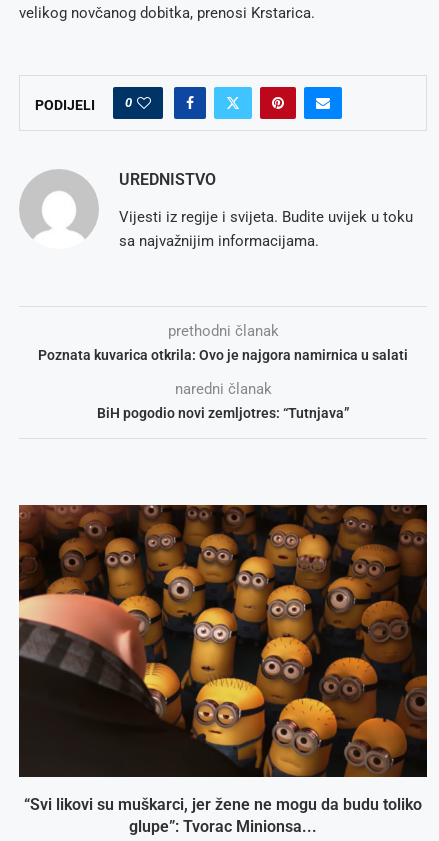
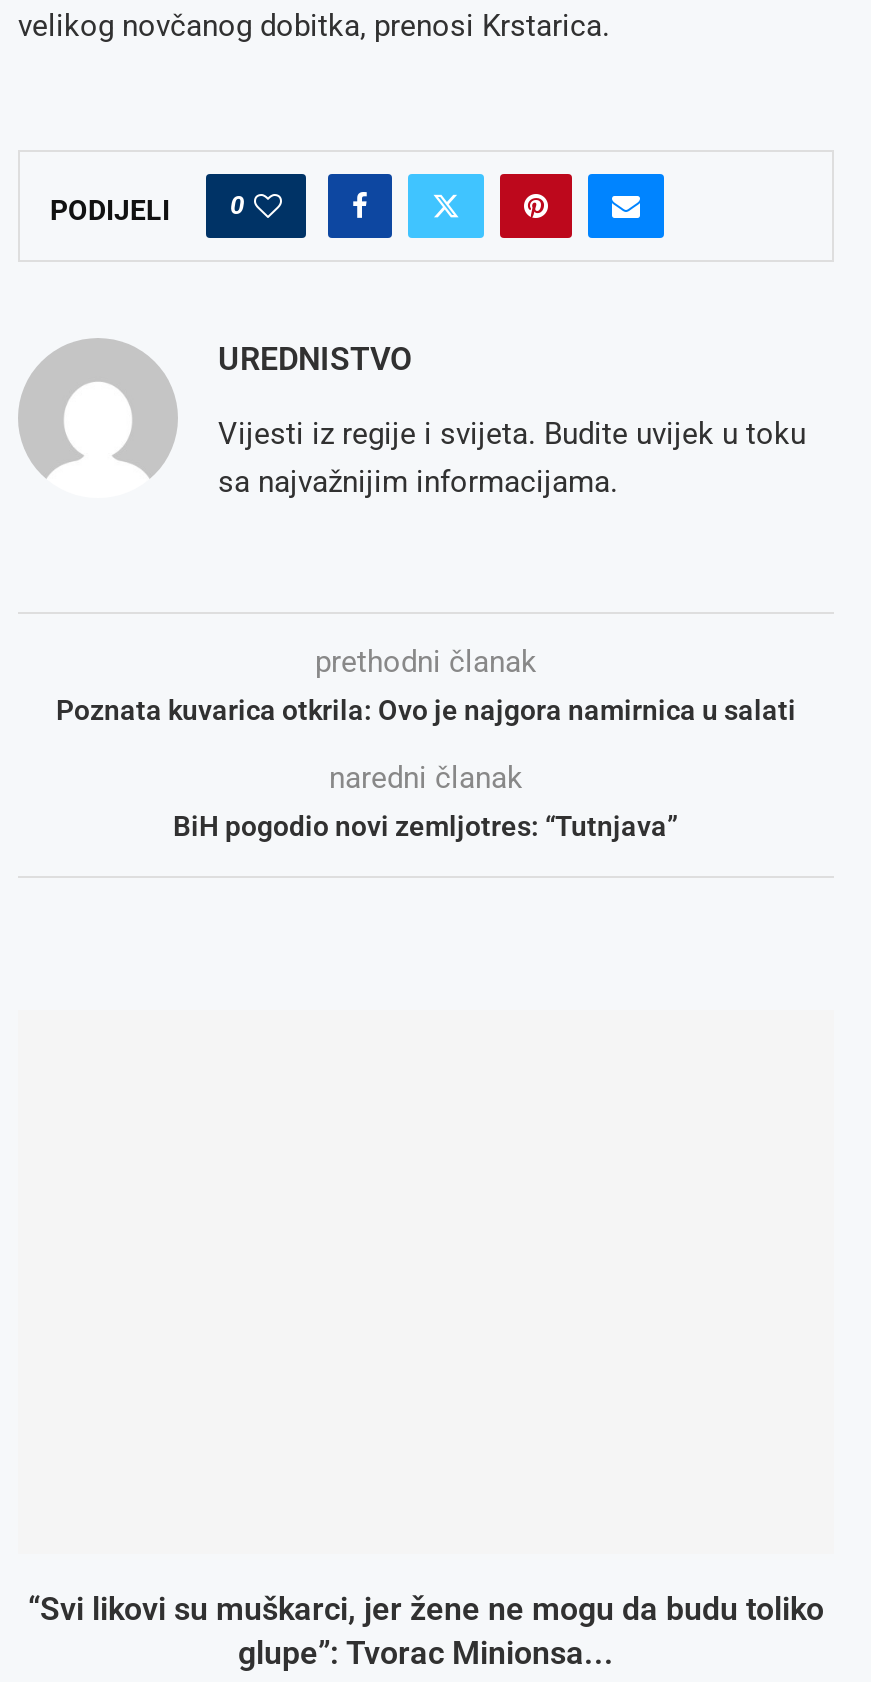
- [image]
